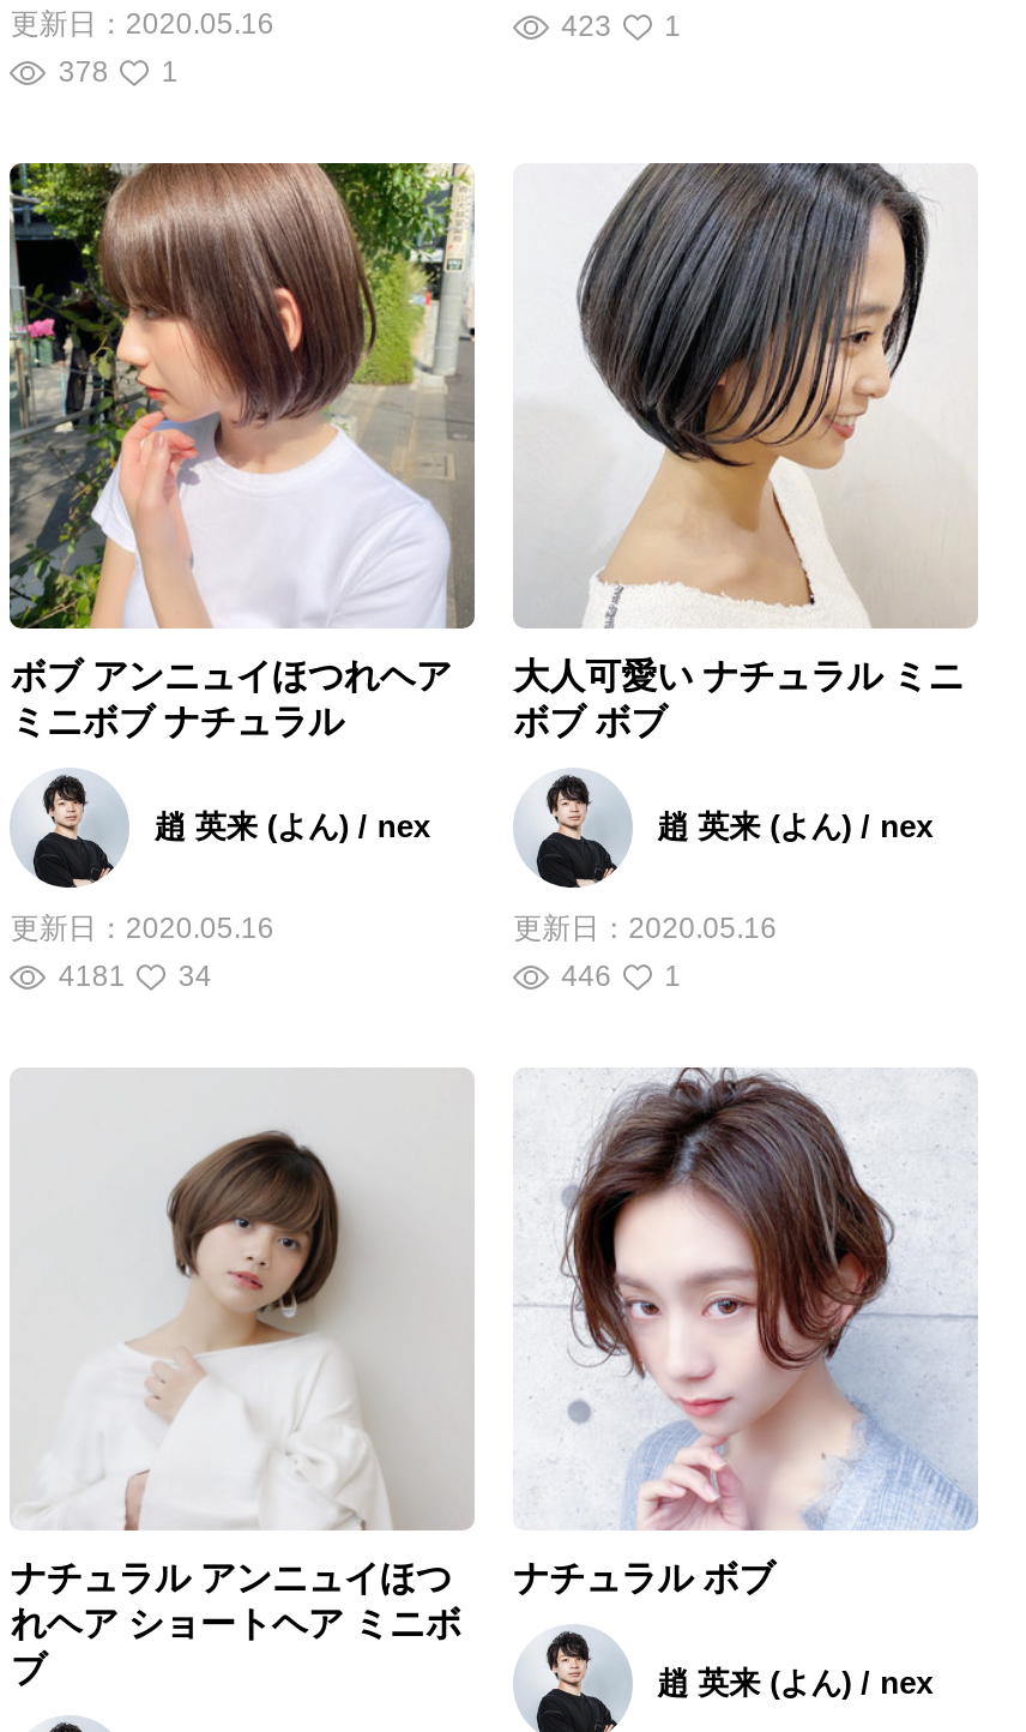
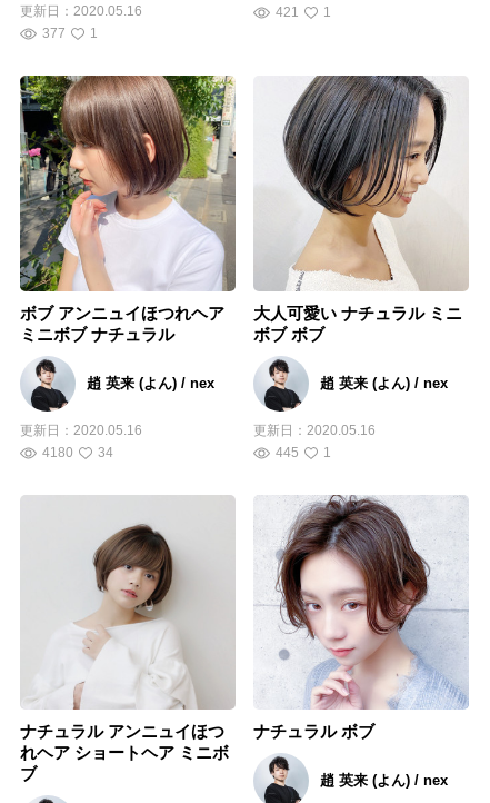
- 423 1
+ 421 1

- 378 1
+ 377 1

- 4181 34
+ 4180 34

- 446 1
+ 445 1
